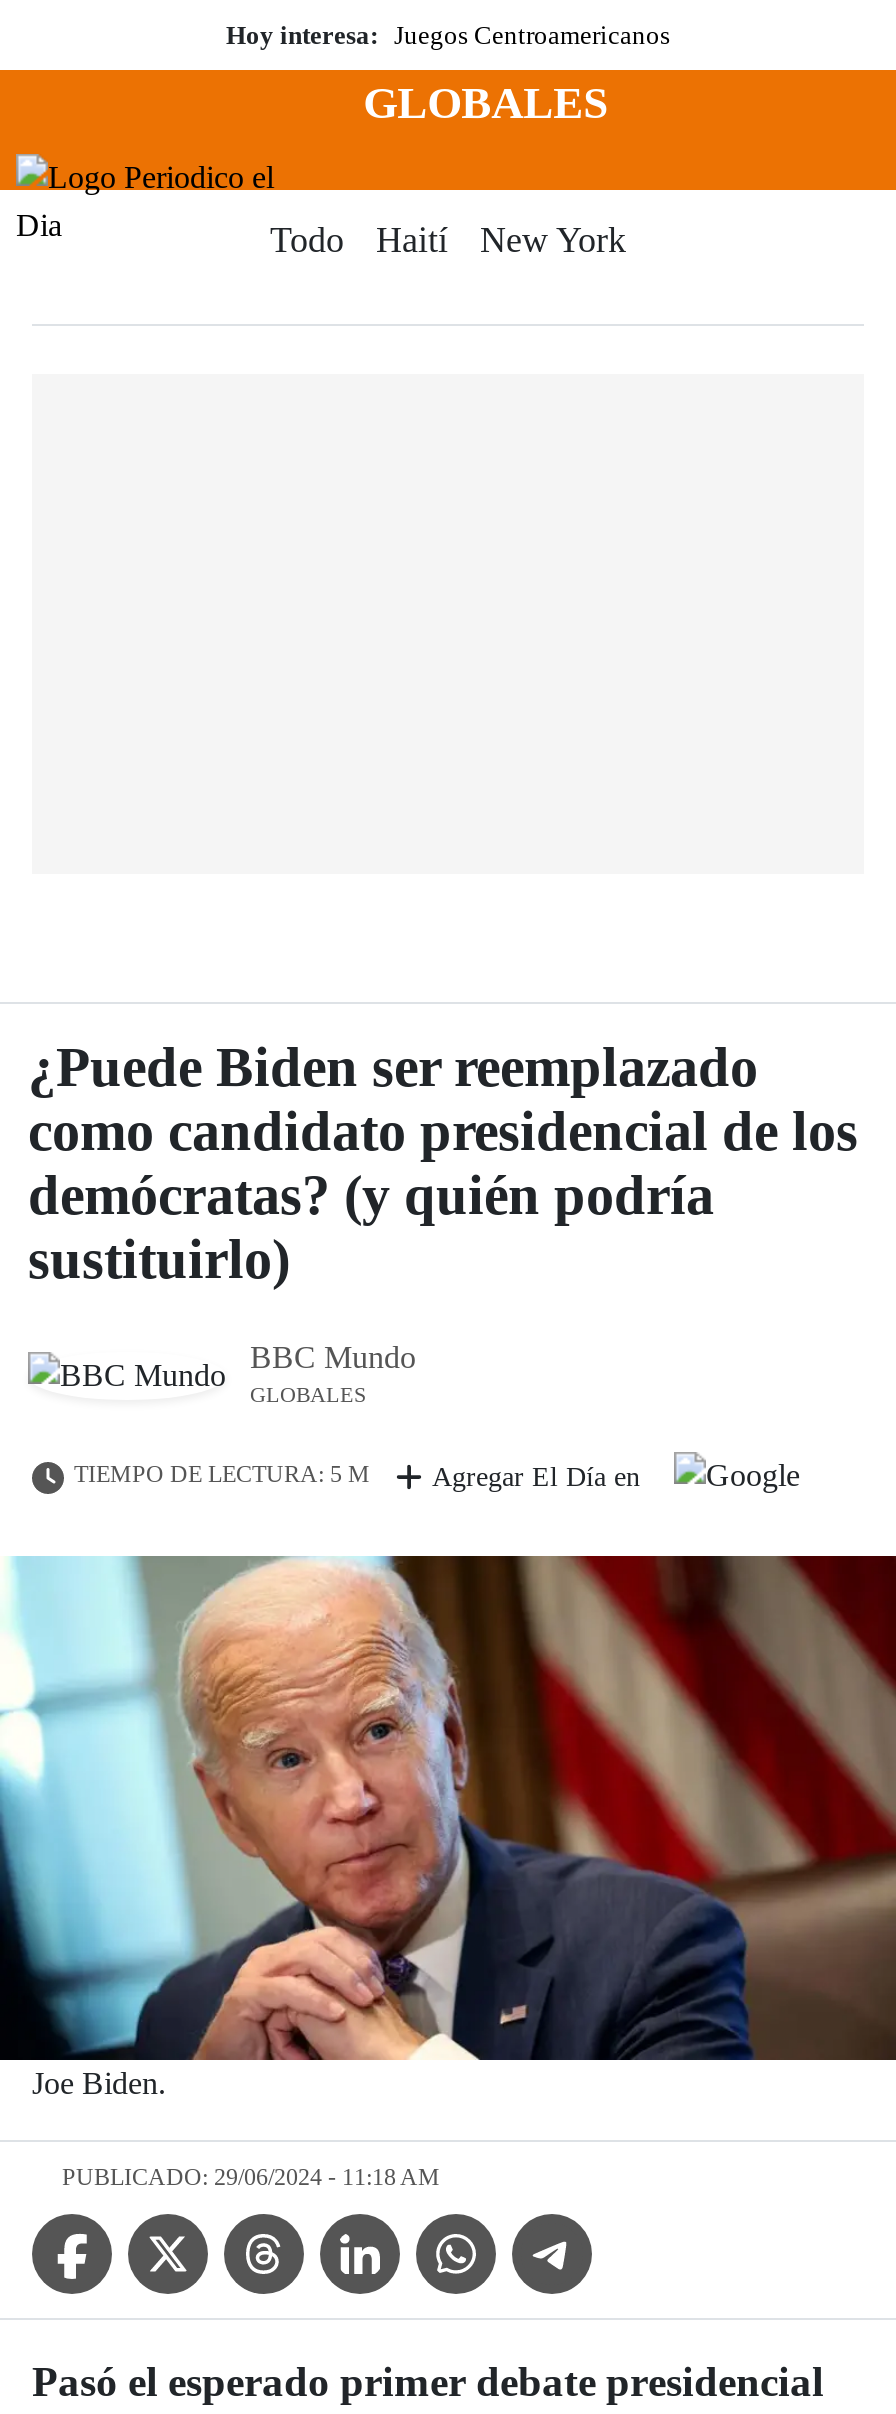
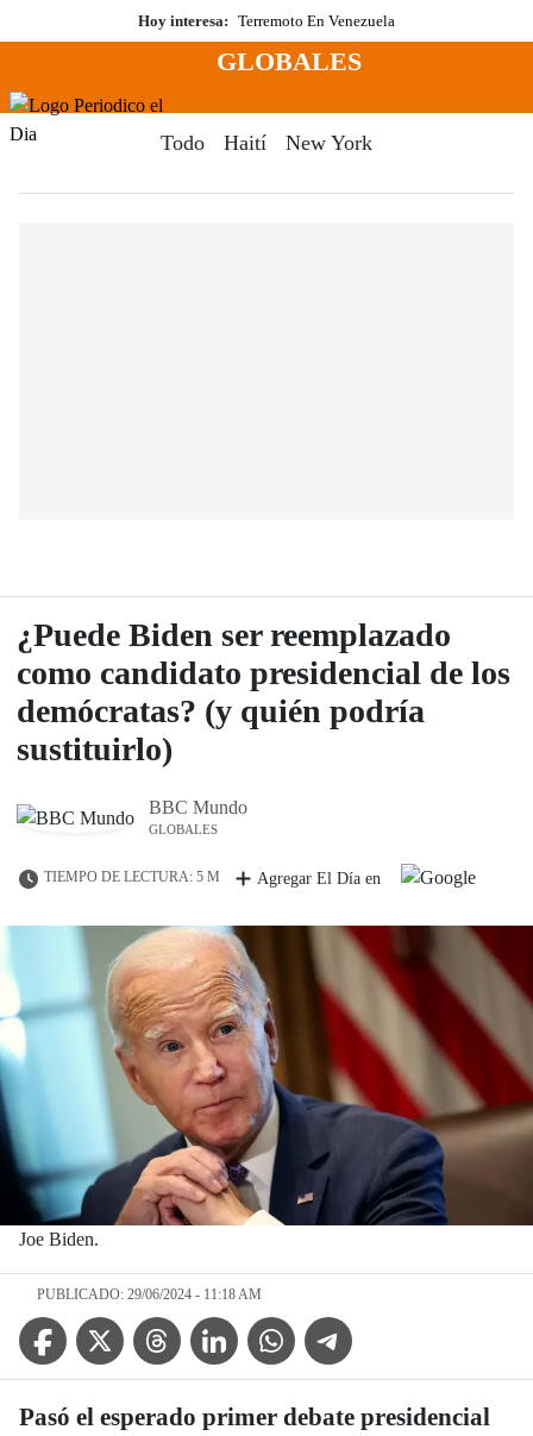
- Hoy interesa: Juegos Centroamericanos
+ Hoy interesa: Terremoto En Venezuela
